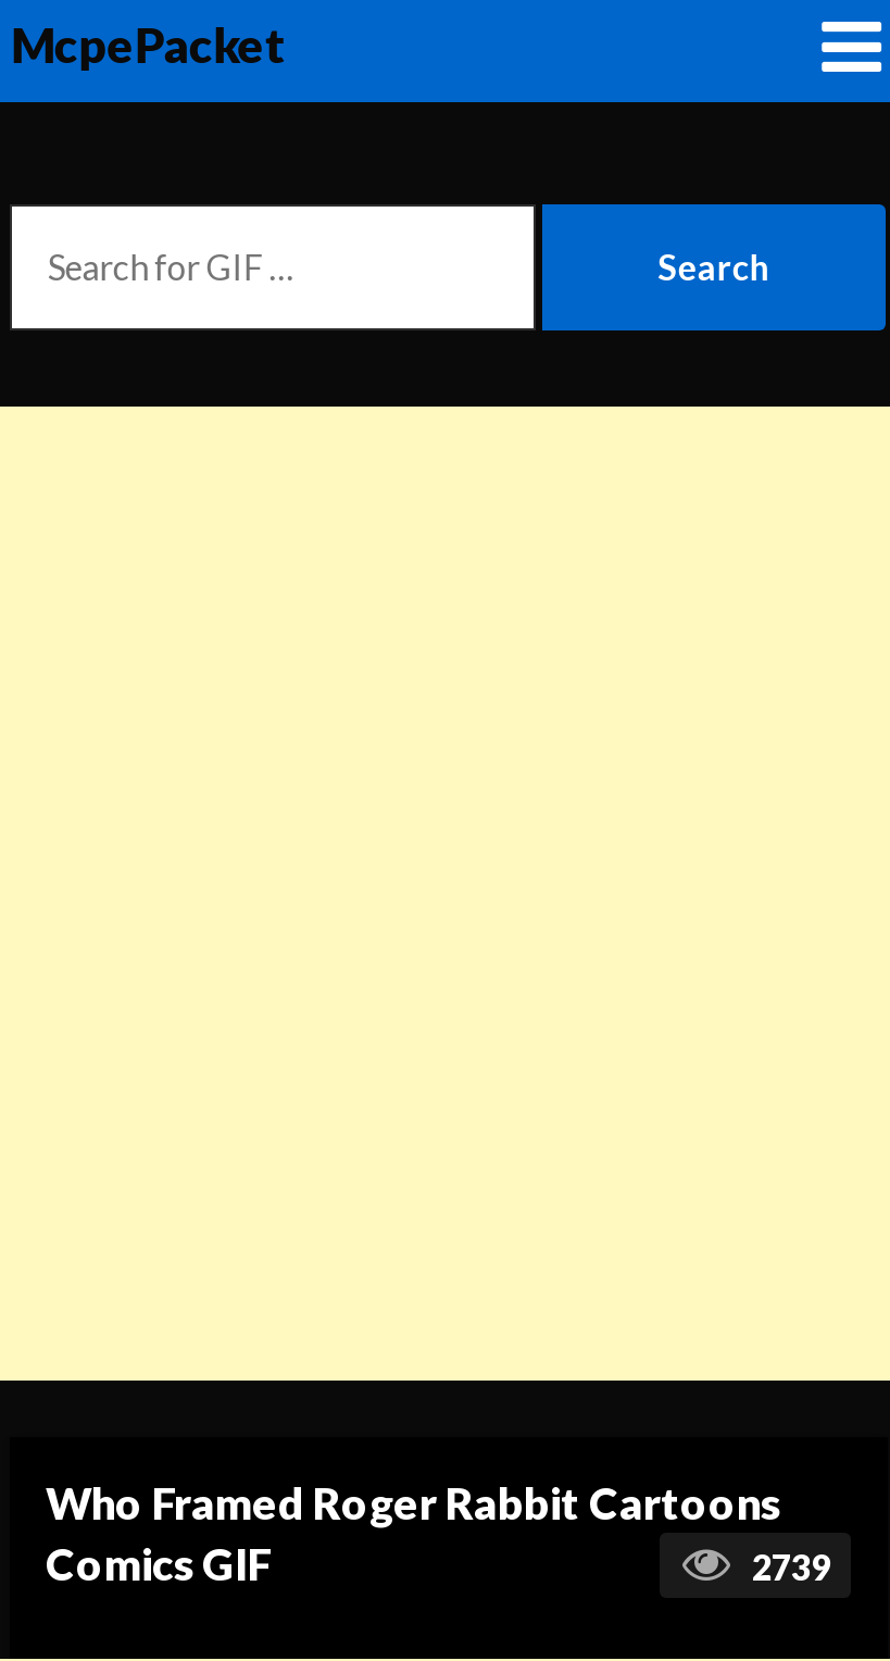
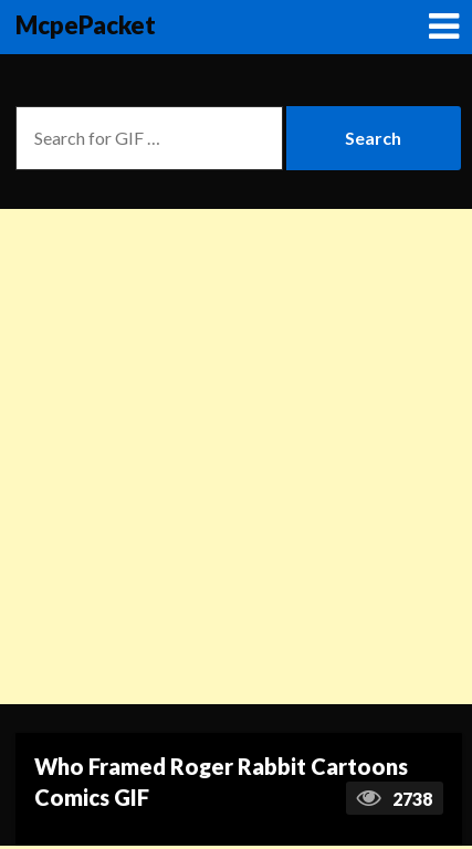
- 2739
+ 2738
